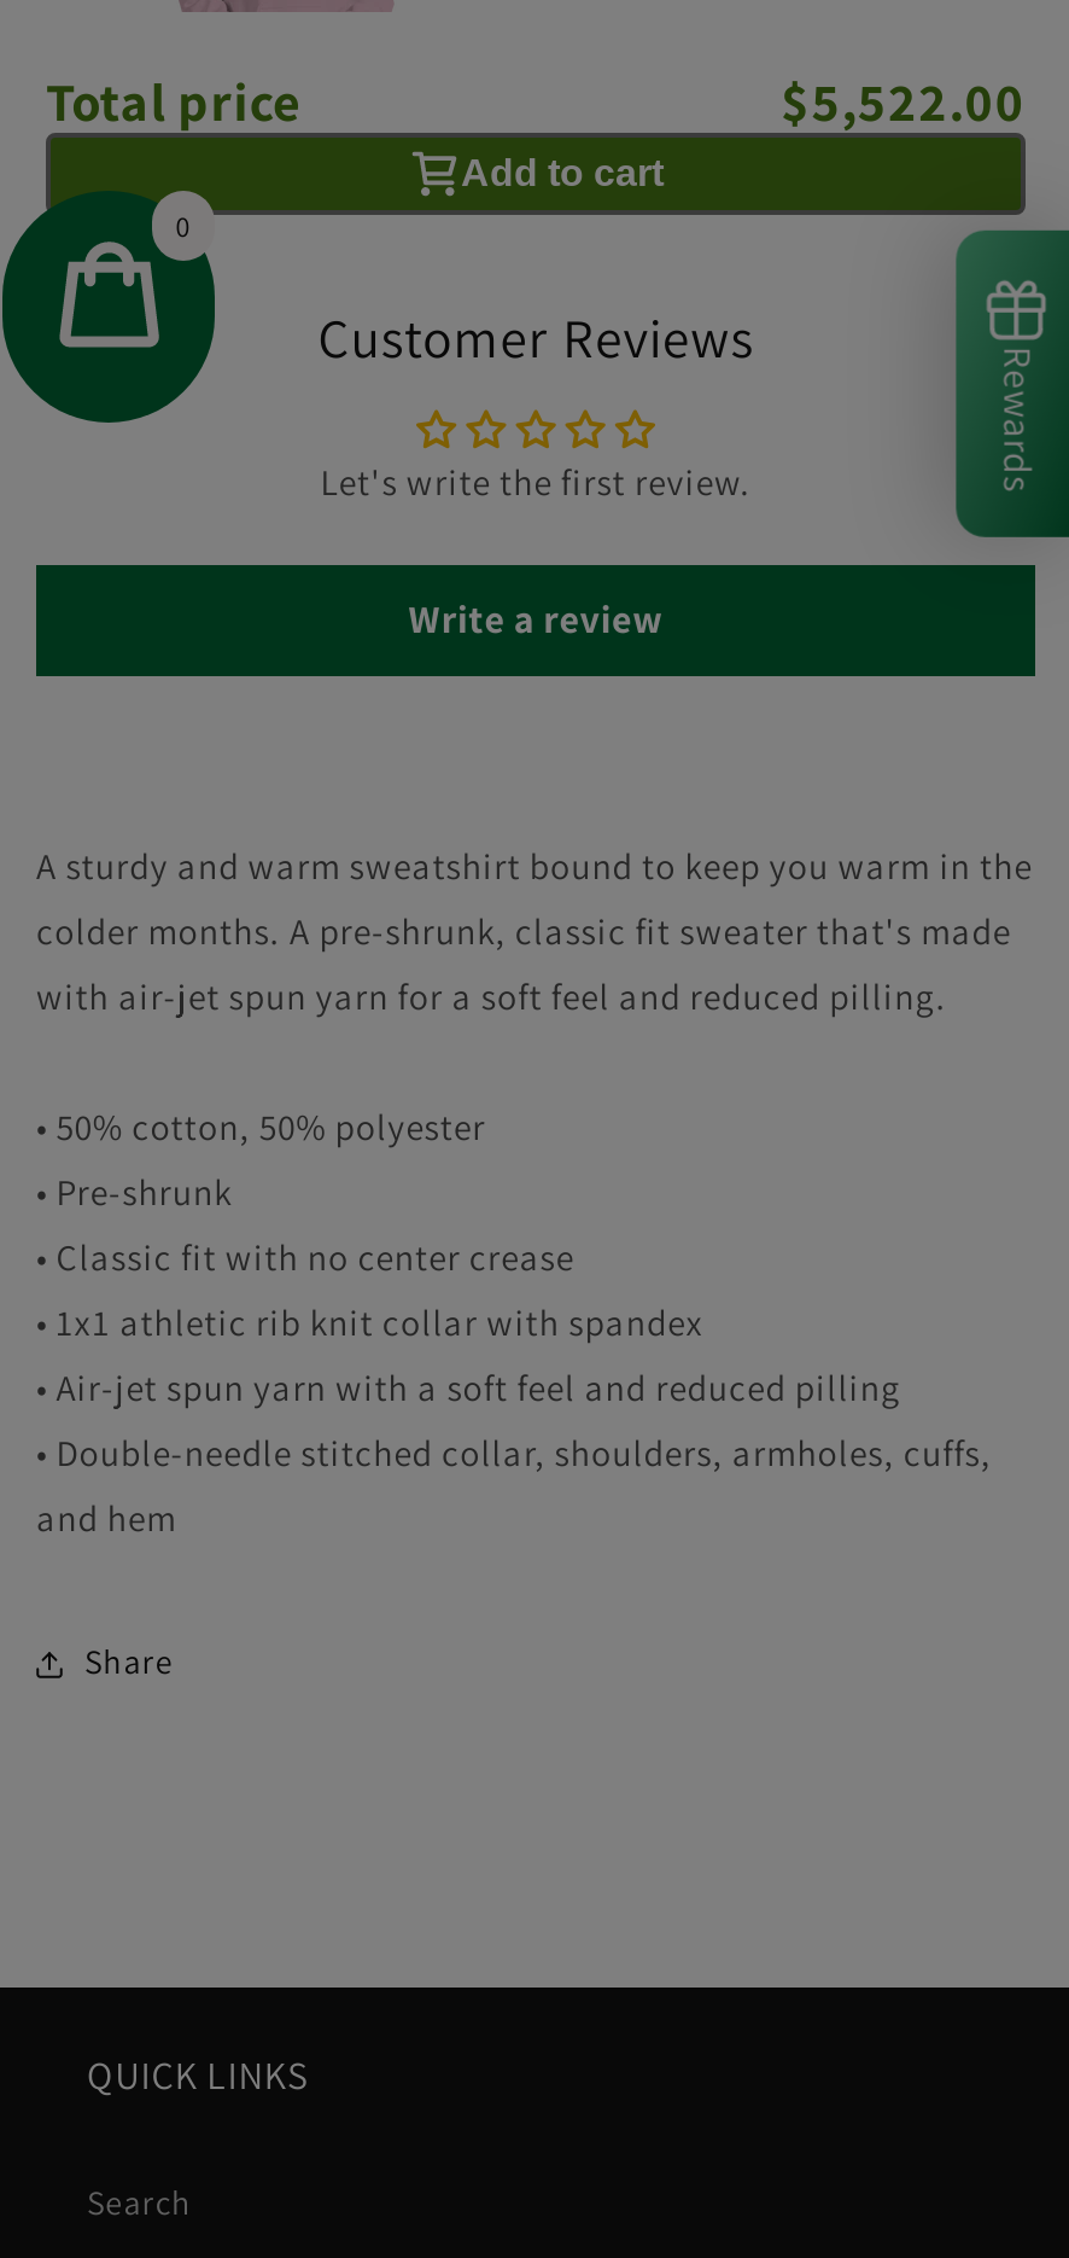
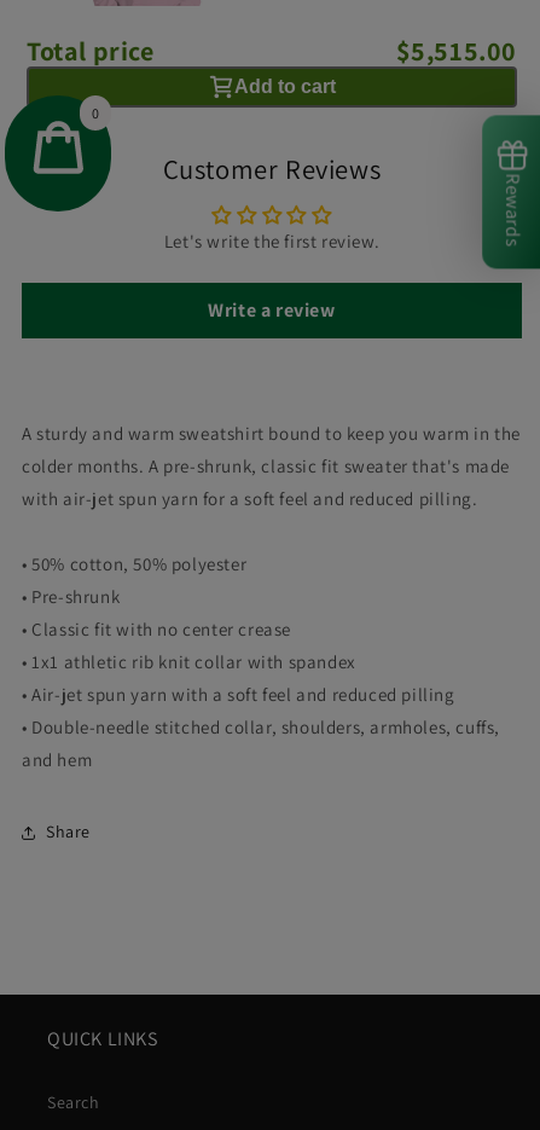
- $5,522.00
+ $5,515.00
